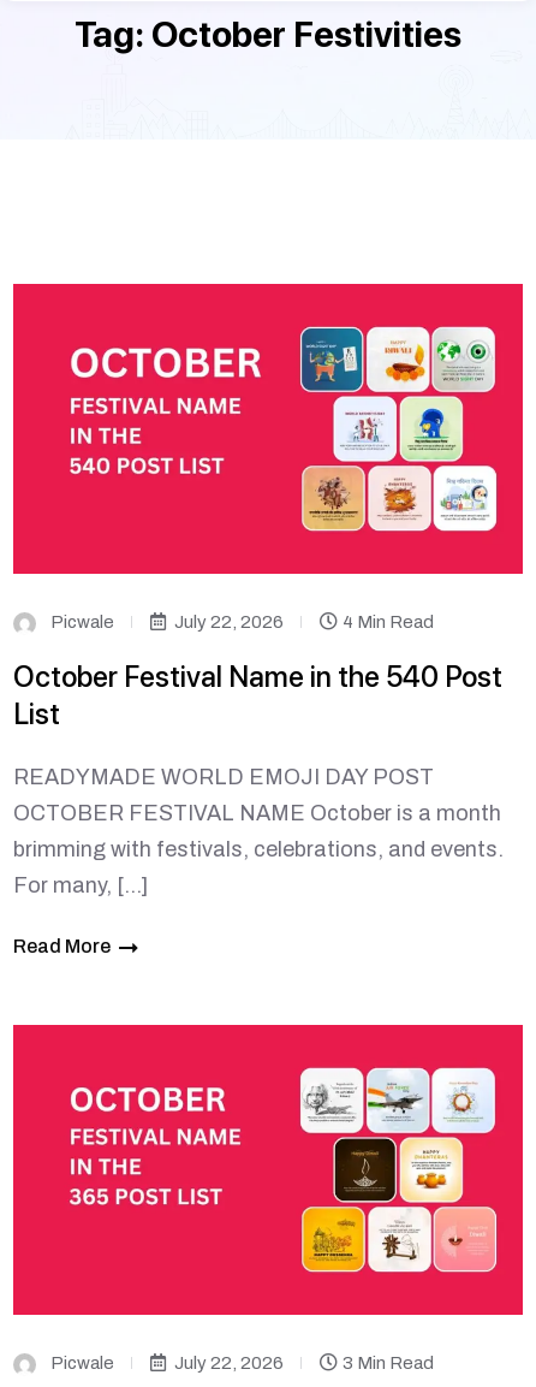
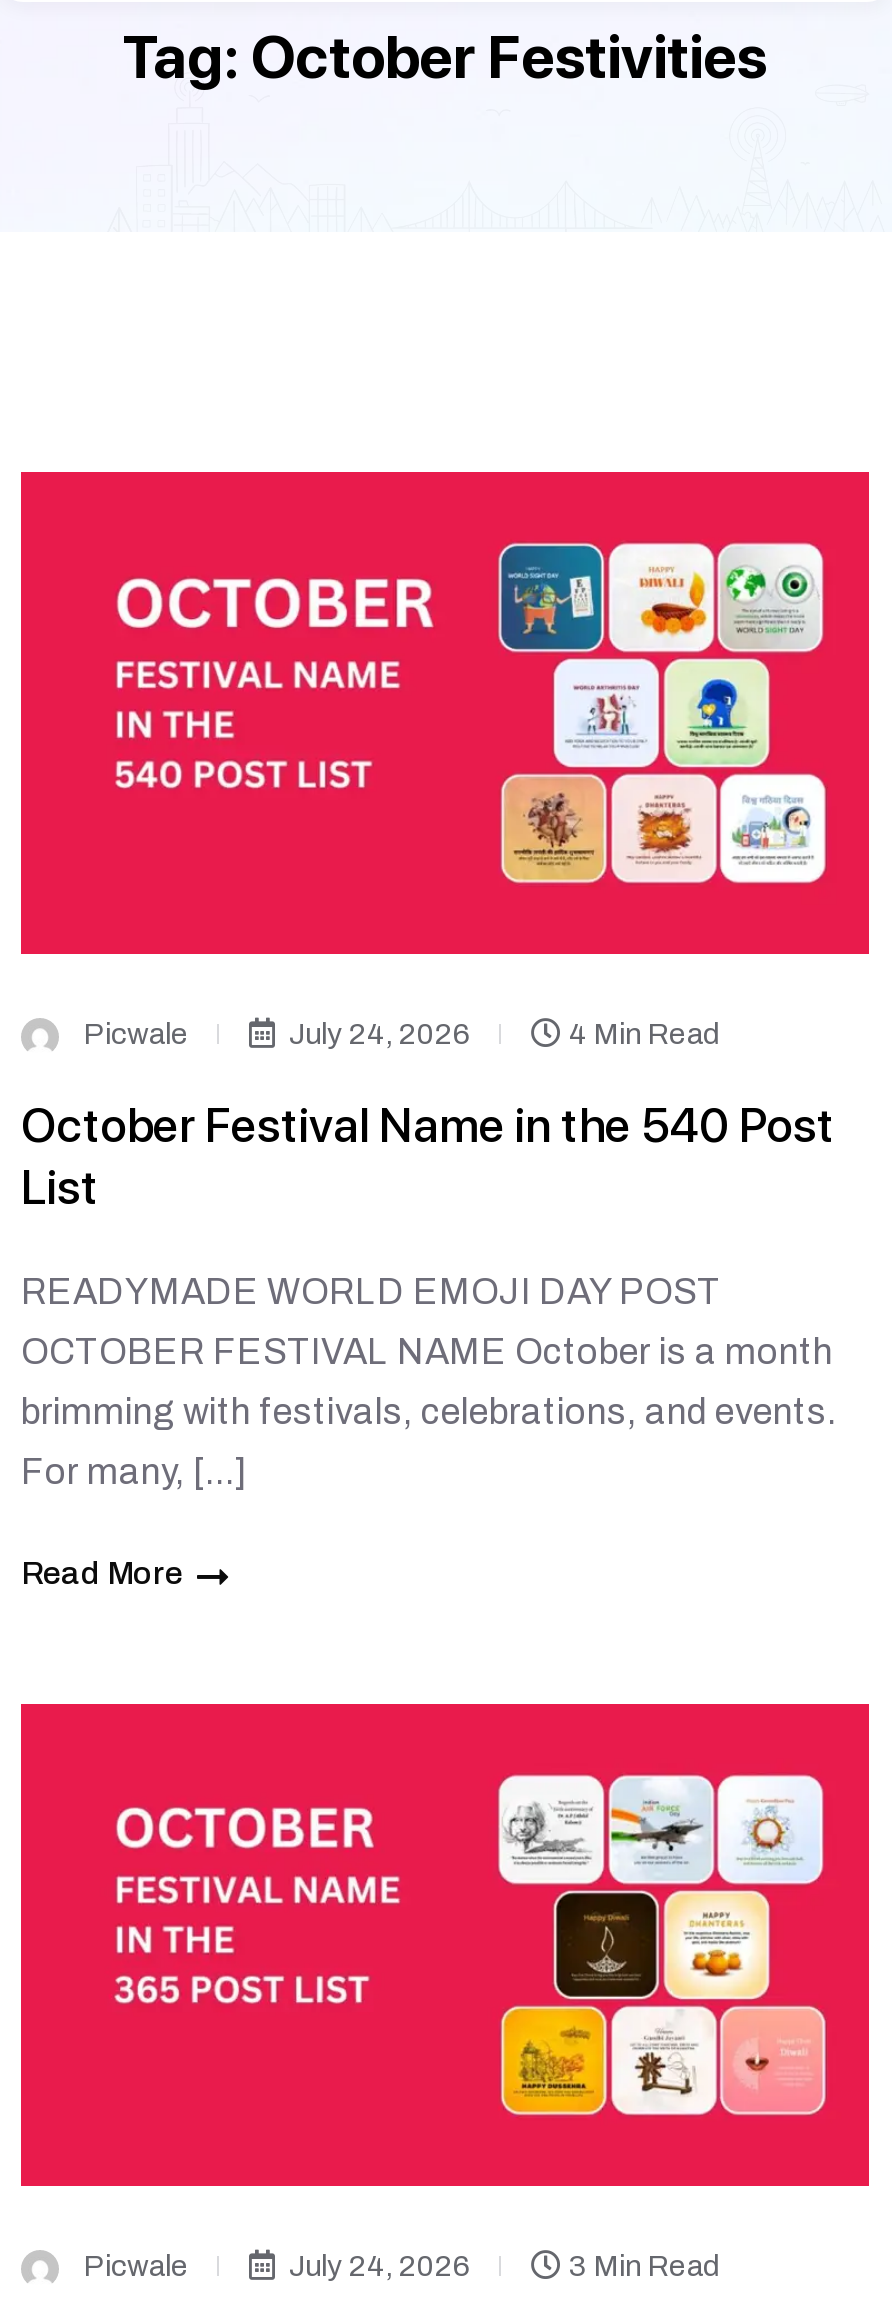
- July 22, 2026
+ July 24, 2026

- July 22, 2026
+ July 24, 2026
